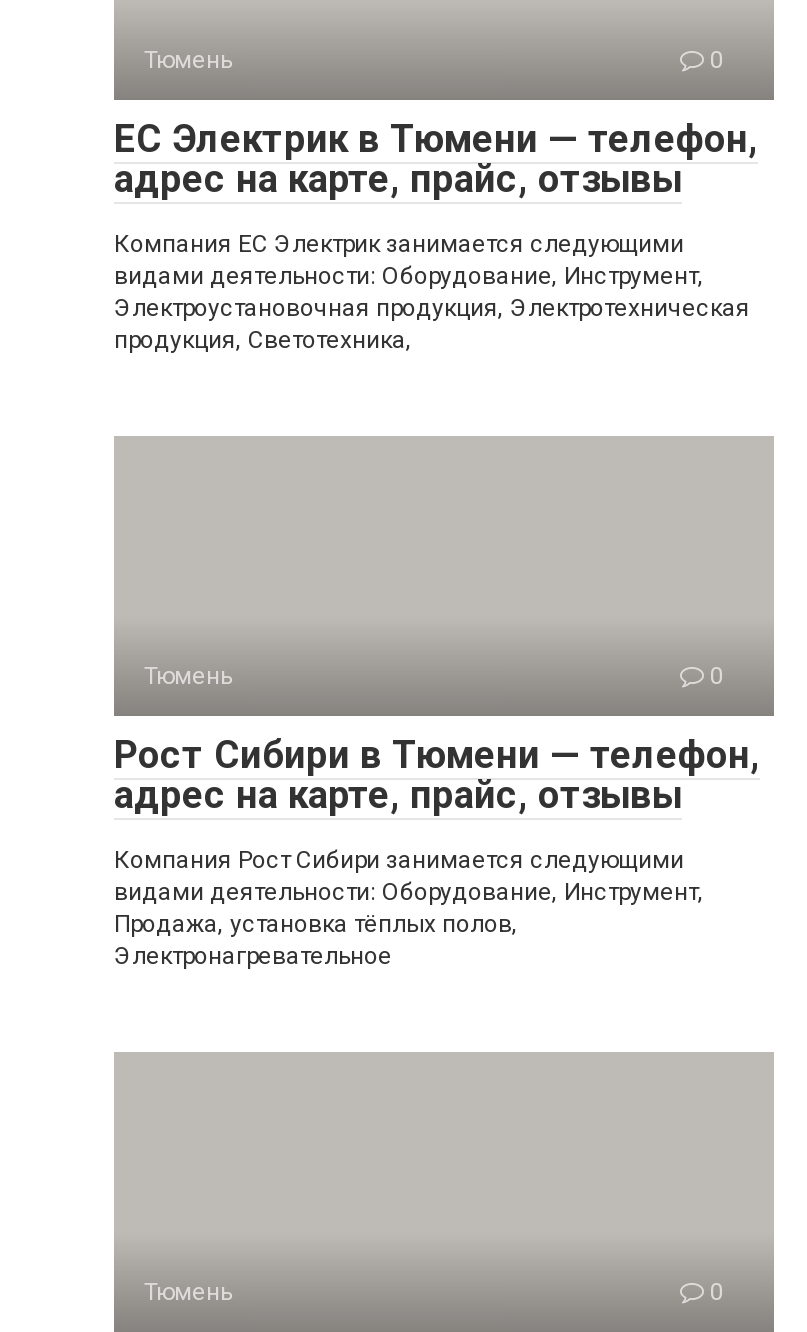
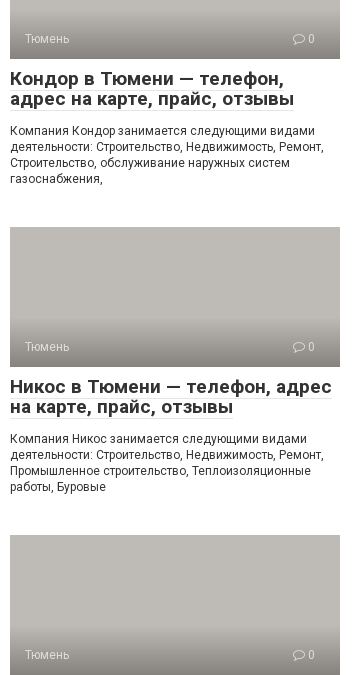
- ЕС Электрик в Тюмени — телефон,
+ Кондор в Тюмени — телефон,

- Компания ЕС Электрик занимается следующими
- видами деятельности: Оборудование, Инструмент,
- Электроустановочная продукция, Электротехническая
- продукция, Светотехника,
+ Компания Кондор занимается следующими видами
+ деятельности: Строительство, Недвижимость, Ремонт,
+ Строительство, обслуживание наружных систем
+ газоснабжения,

- Рост Сибири в Тюмени — телефон,
- адрес на карте, прайс, отзывы
+ Никос в Тюмени — телефон, адрес
+ на карте, прайс, отзывы

- Компания Рост Сибири занимается следующими
- видами деятельности: Оборудование, Инструмент,
- Продажа, установка тёплых полов,
- Электронагревательное
+ Компания Никос занимается следующими видами
+ деятельности: Строительство, Недвижимость, Ремонт,
+ Промышленное строительство, Теплоизоляционные
+ работы, Буровые
